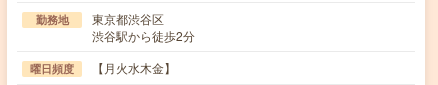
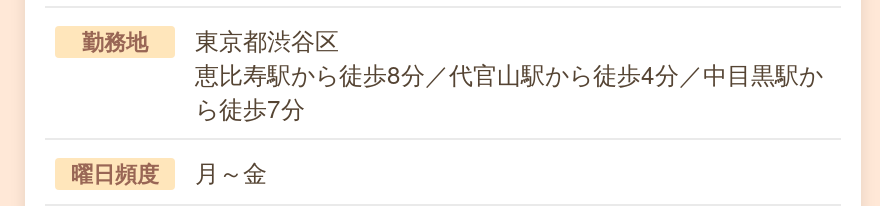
- 渋谷駅から徒歩2分
+ 恵比寿駅から徒歩8分／代官山駅から徒歩4分／中目黒駅か
+ ら徒歩7分

- 【月火水木金】
+ 月～金
